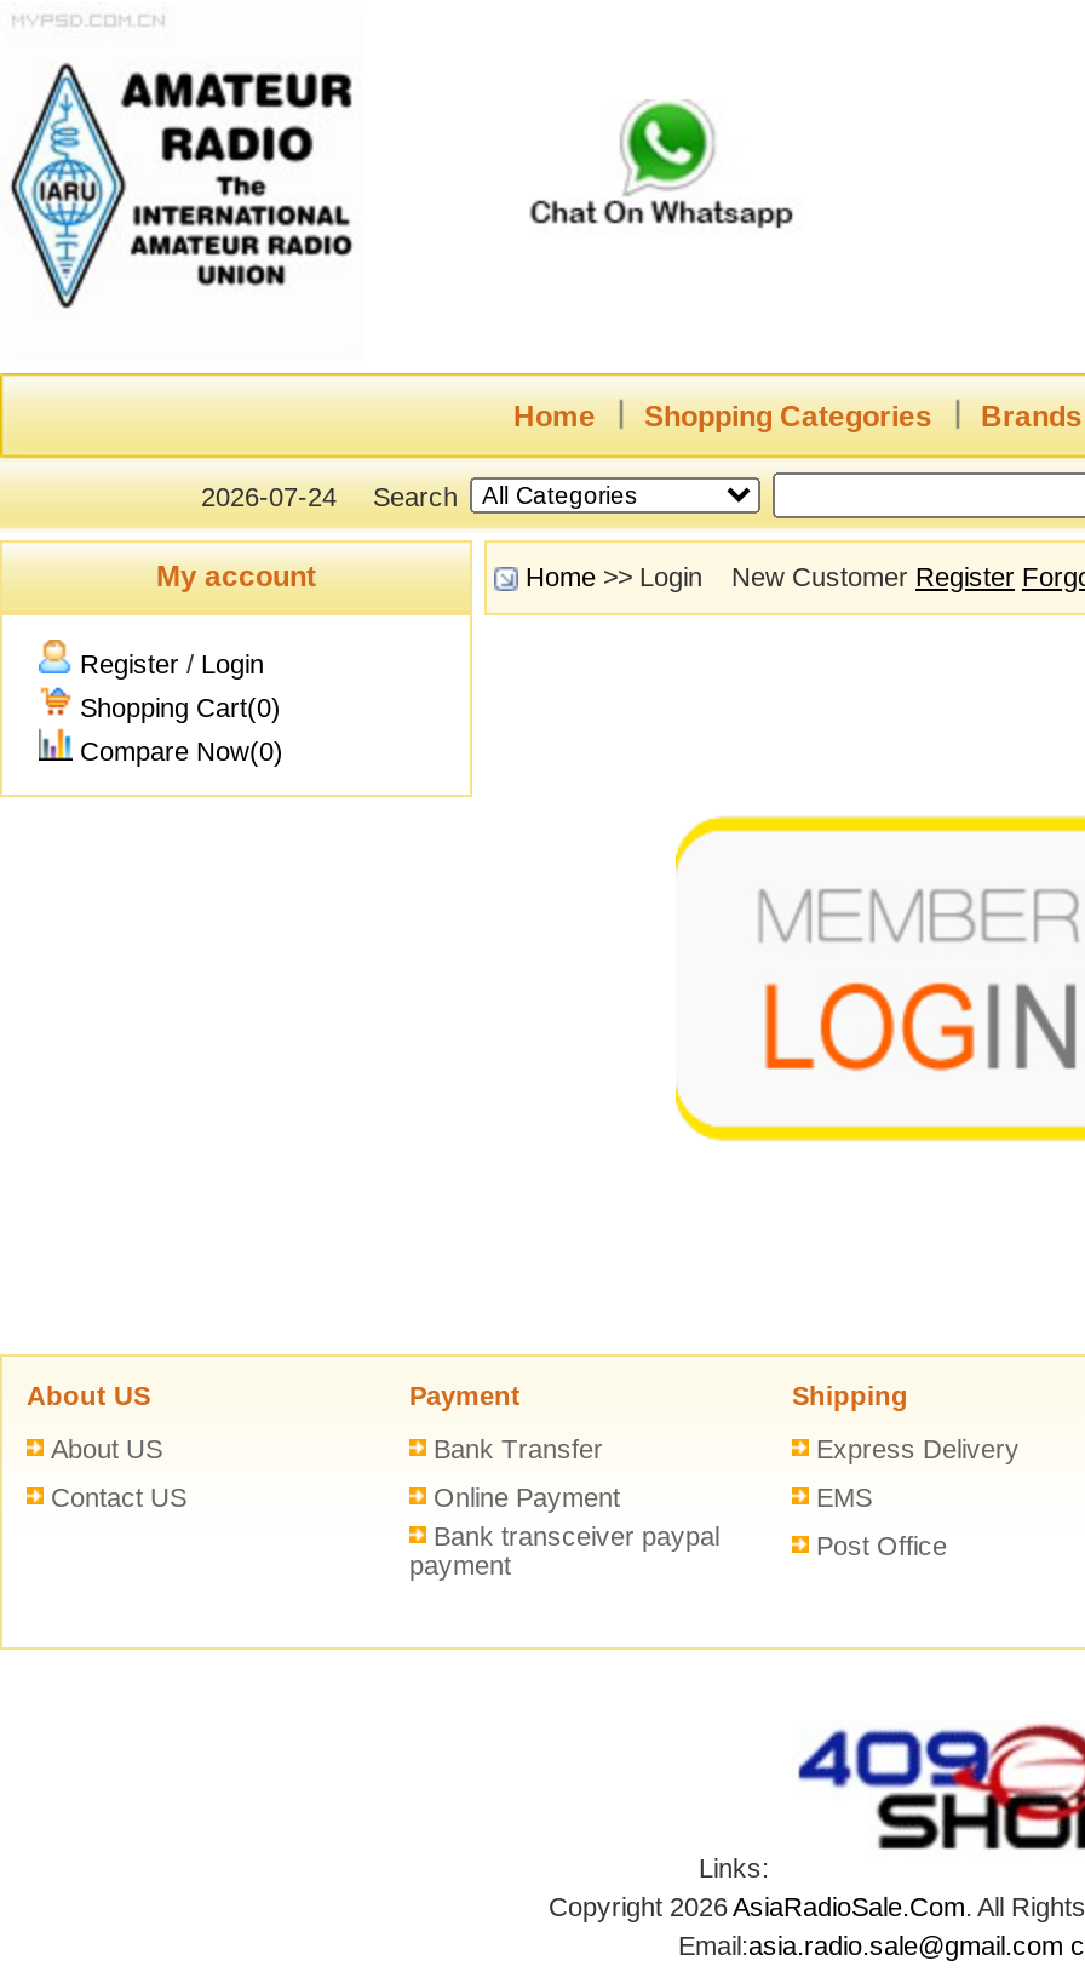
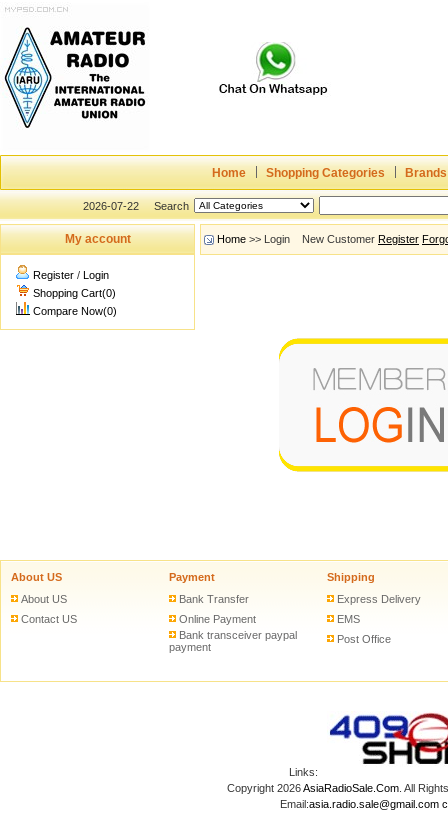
- 2026-07-24 Search
+ 2026-07-22 Search
